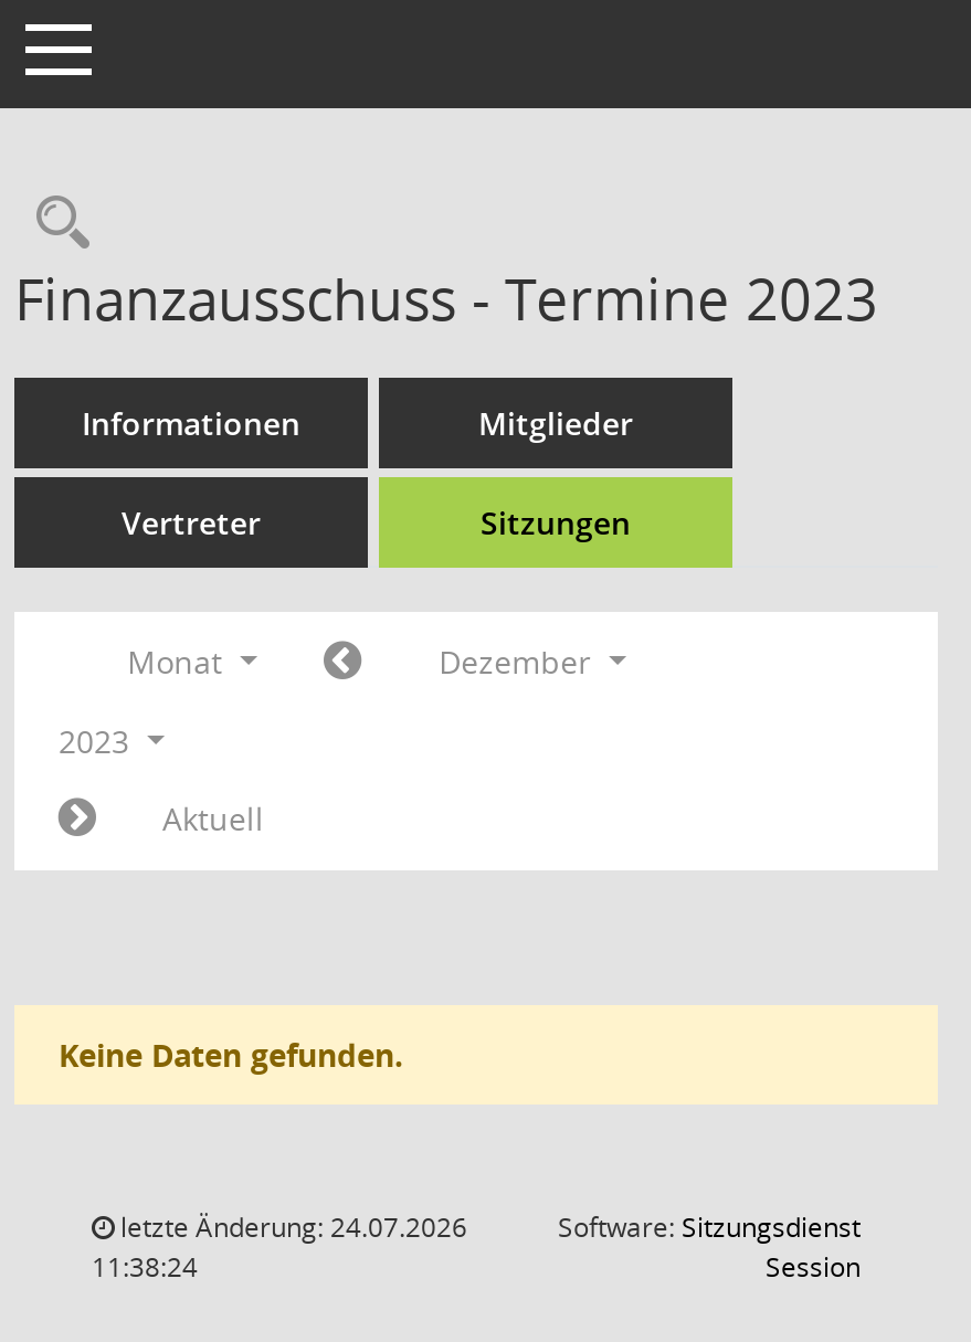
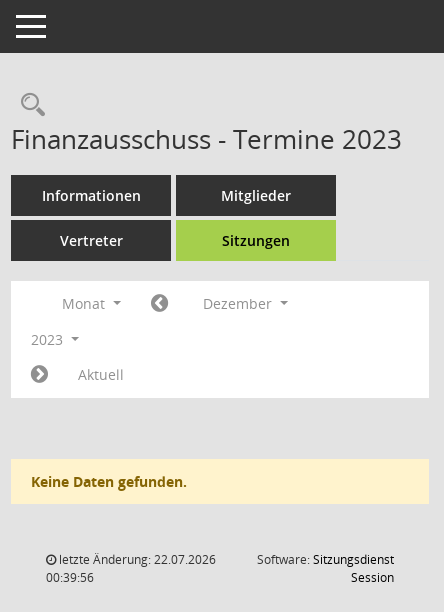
- letzte Änderung: 24.07.2026
+ letzte Änderung: 22.07.2026

- 11:38:24
+ 00:39:56
